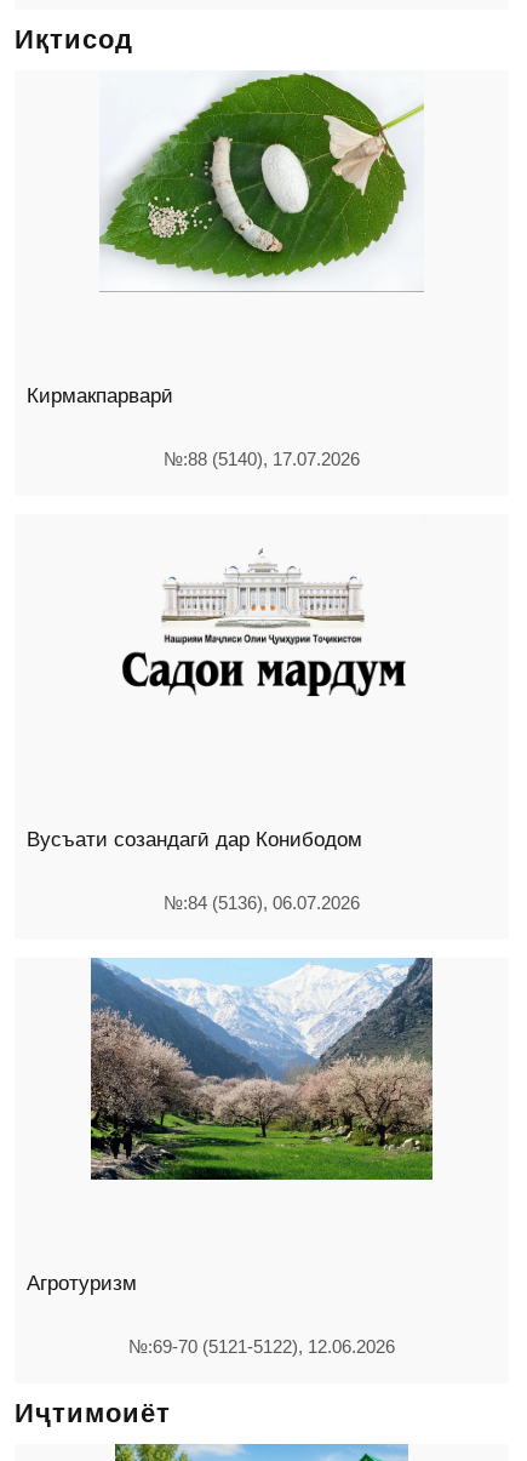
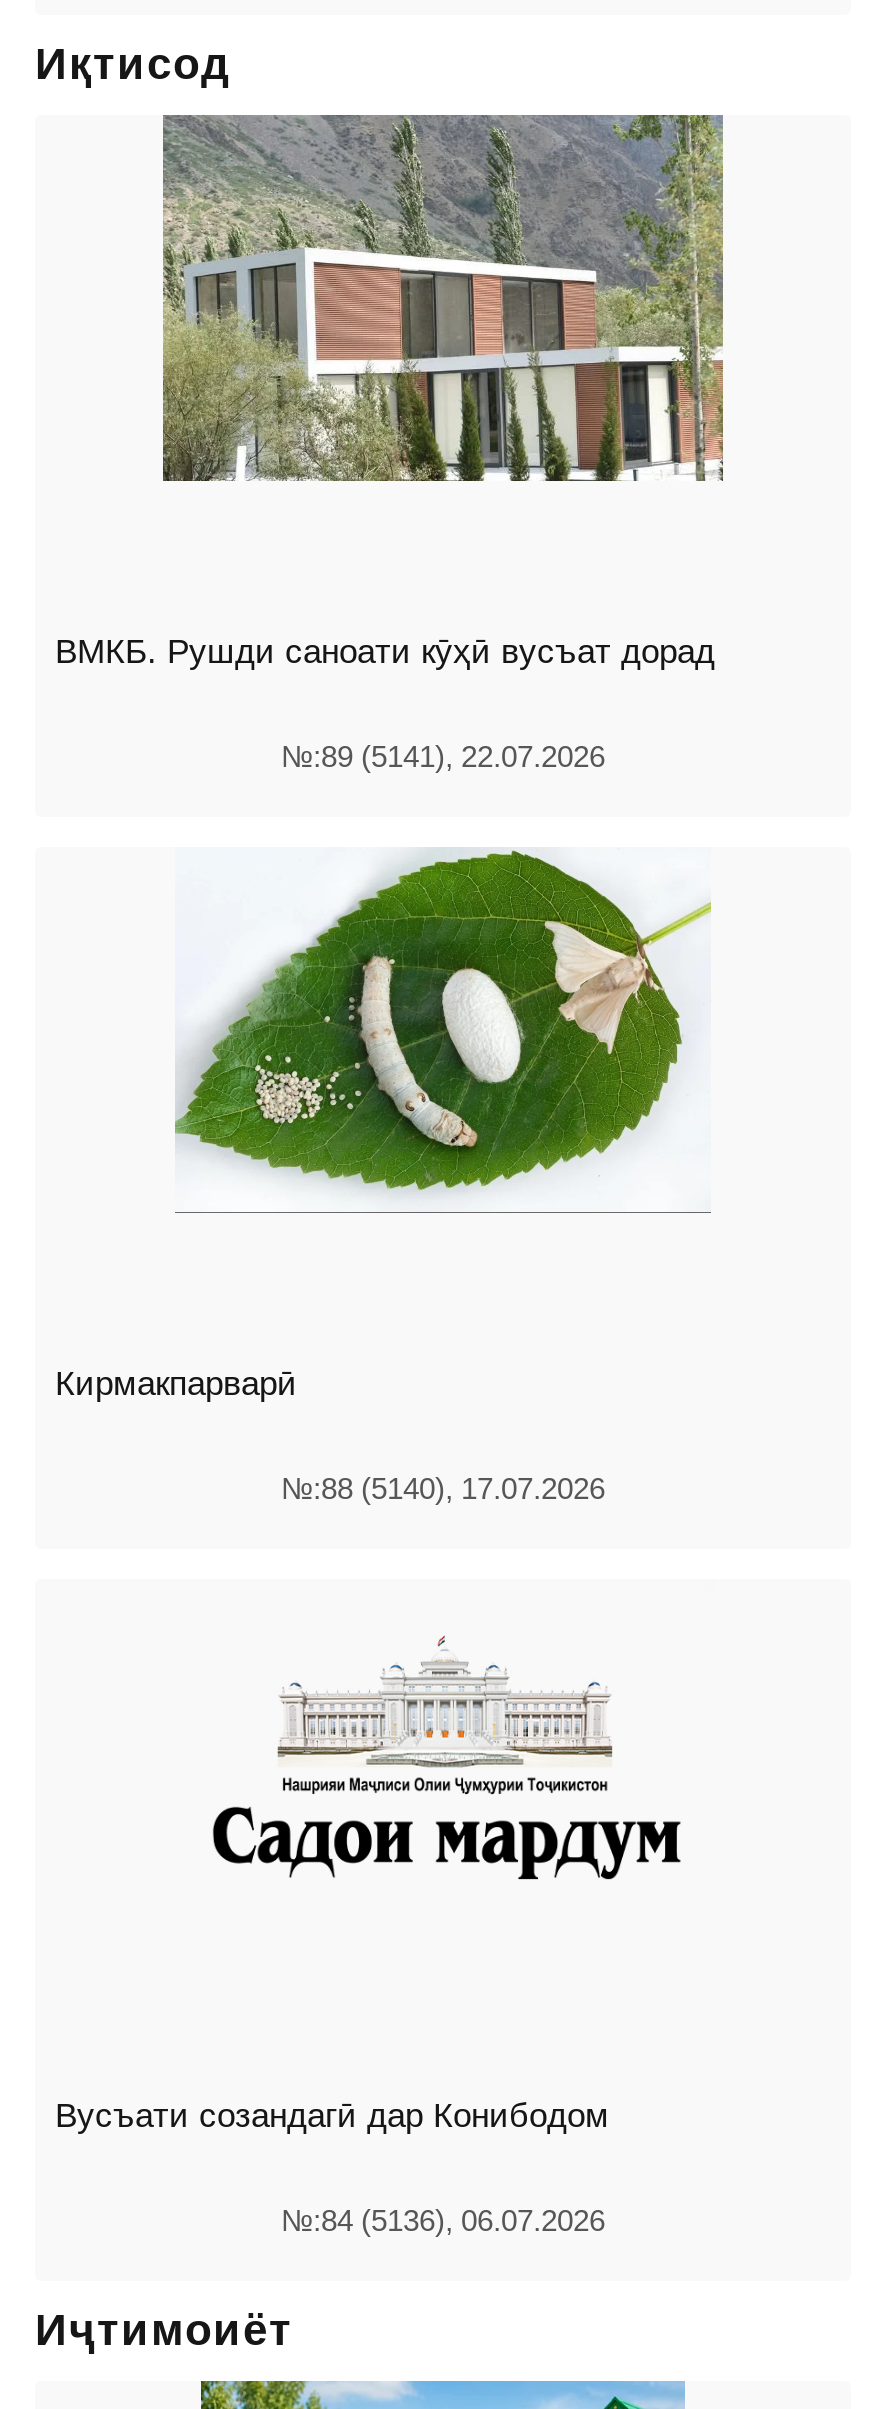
+ ВМКБ. Рушди саноати кӯҳӣ вусъат дорад
+ №:89 (5141), 22.07.2026

+ [image]

moved down: [image]

moved down: [image] | Кирмакпарварӣ | №:88 (5140), 17.07.2026 | Вусъати созандагӣ дар Конибодом | №:84 (5136), 06.07.2026

- [image]

- Агротуризм
- №:69-70 (5121-5122), 12.06.2026
